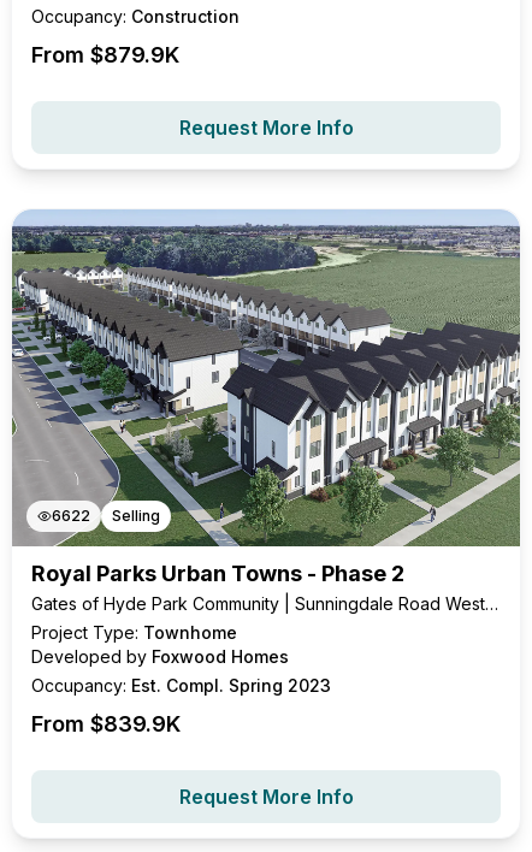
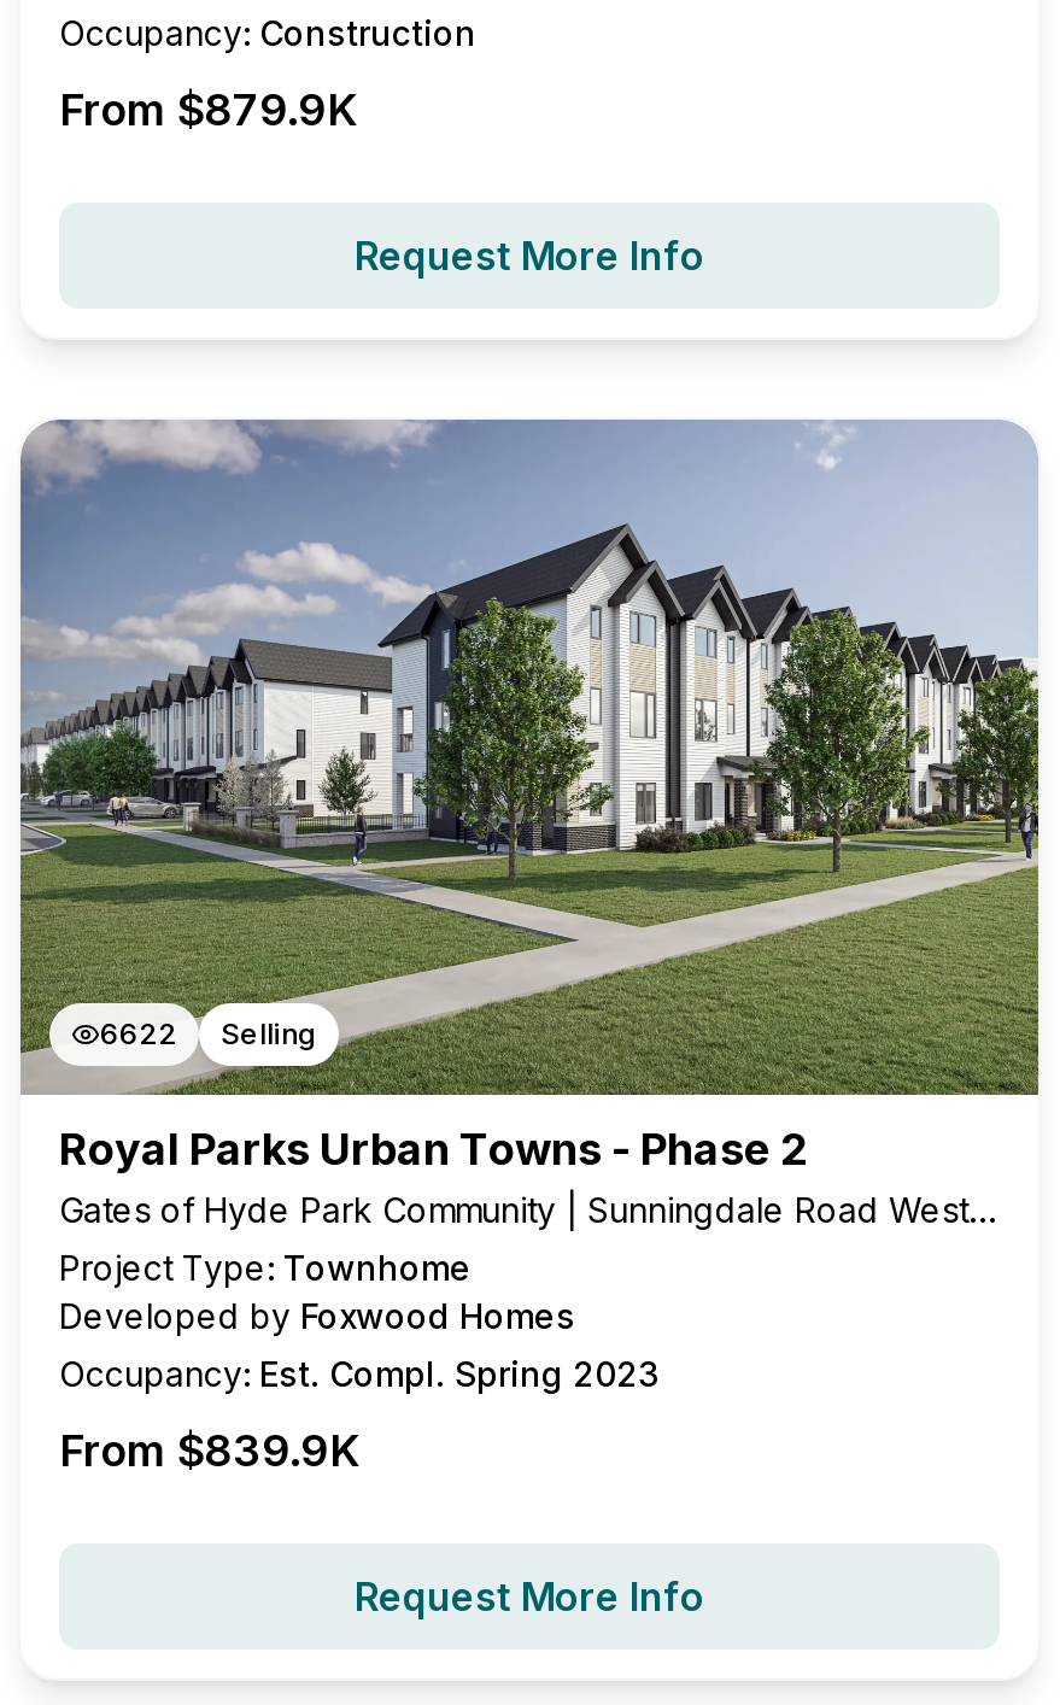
- [image]
+ [image]
